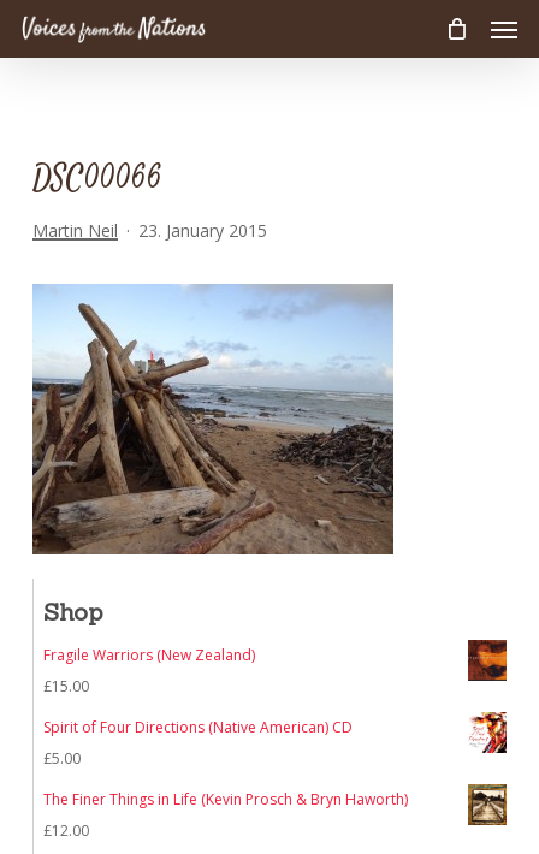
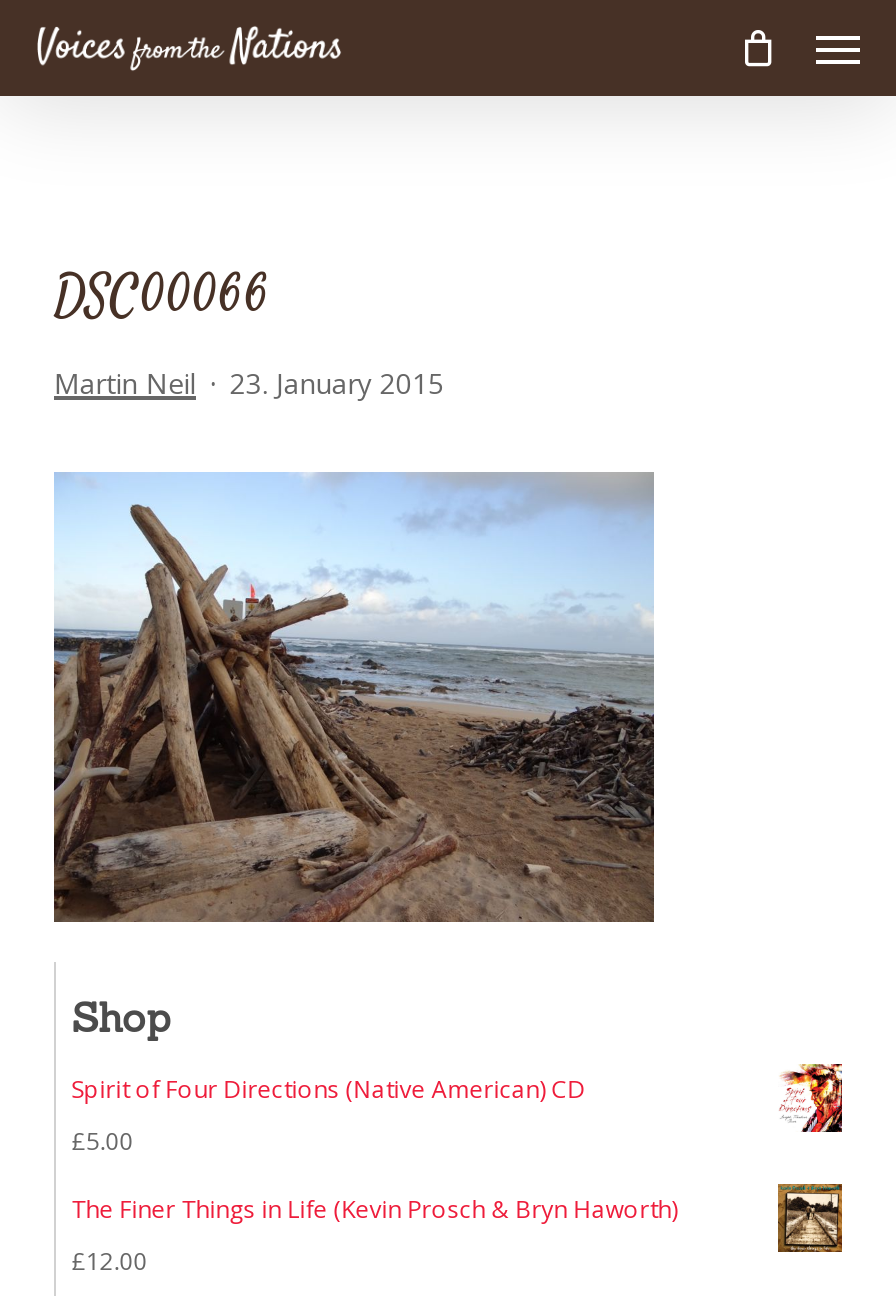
- Fragile Warriors (New Zealand)
- £15.00

- [image]
